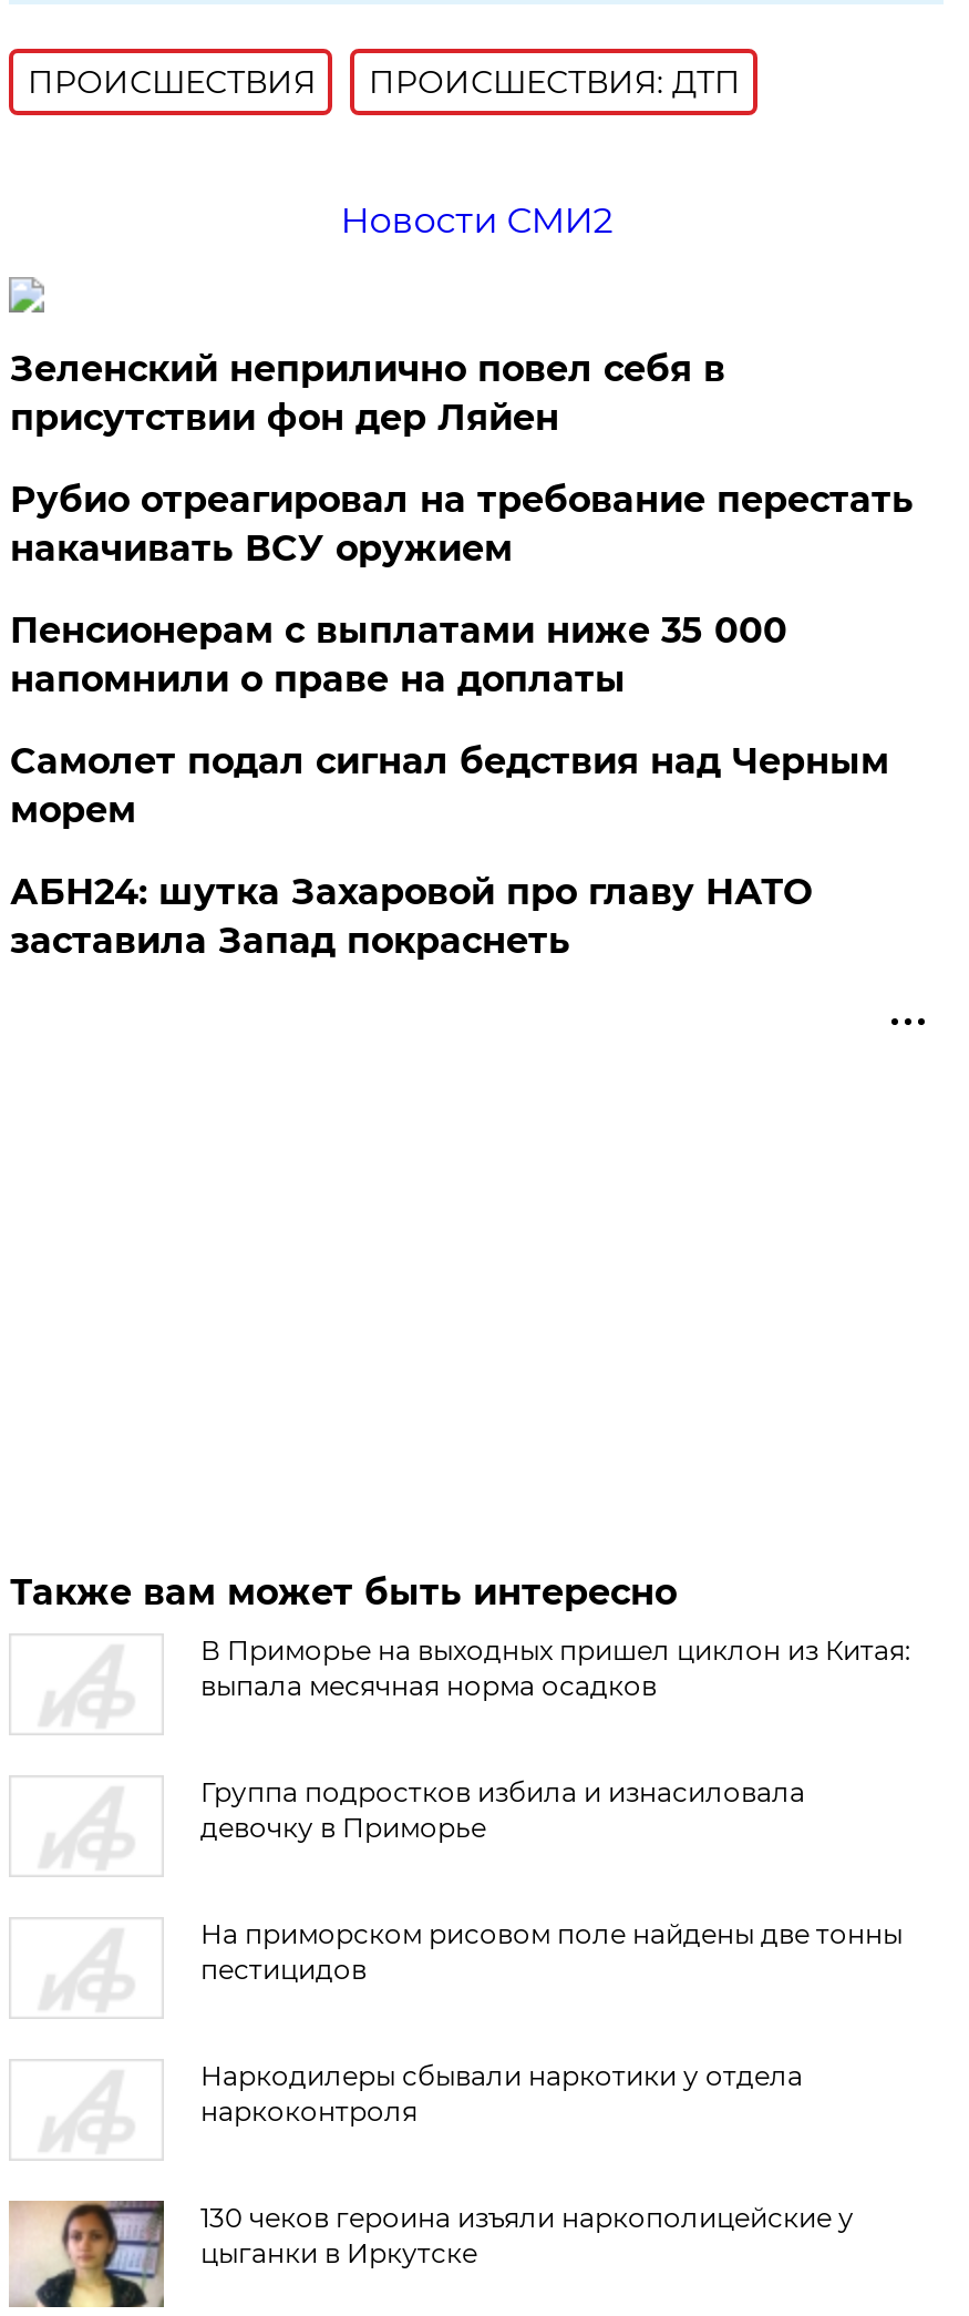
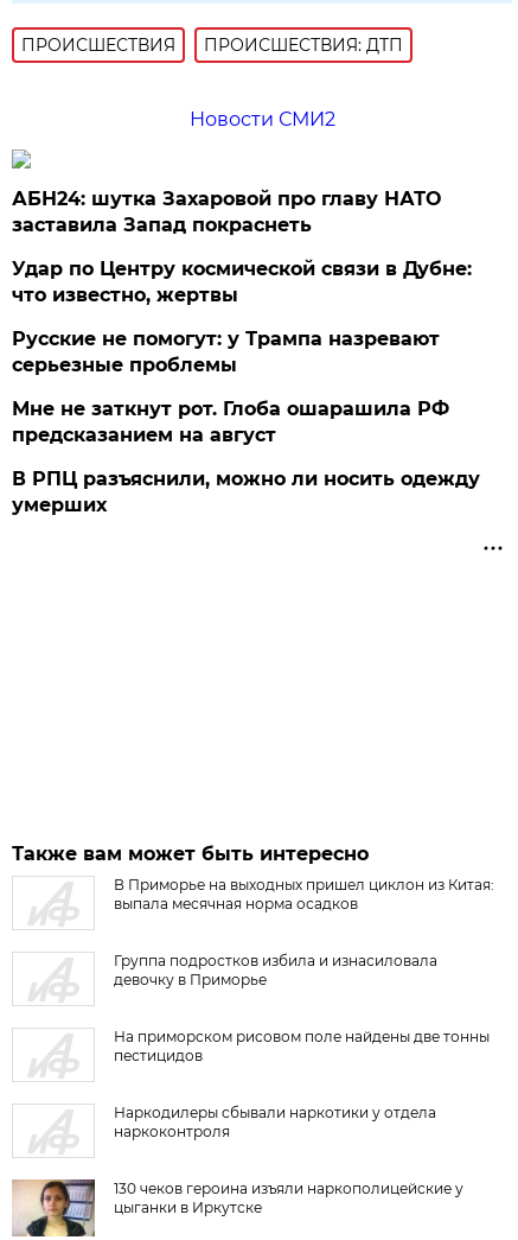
- Зеленский неприлично повел cебя в
- присутствии фон дер Ляйен
- Рубио отреагировал на требование перестать
- накачивать ВСУ оружием
- Пенсионерам с выплатами ниже 35 000
- напомнили о праве на доплаты
- Самолет подал сигнал бедствия над Черным
- морем

moved up: АБН24: шутка Захаровой про главу НАТО | заставила Запад покраснеть

+ Удар по Центру космической связи в Дубне:
+ что известно, жертвы
+ Русские не помогут: у Трампа назревают
+ серьезные проблемы
+ Мне не заткнут рот. Глоба ошарашила РФ
+ предсказанием на август
+ В РПЦ разъяснили, можно ли носить одежду
+ умерших
